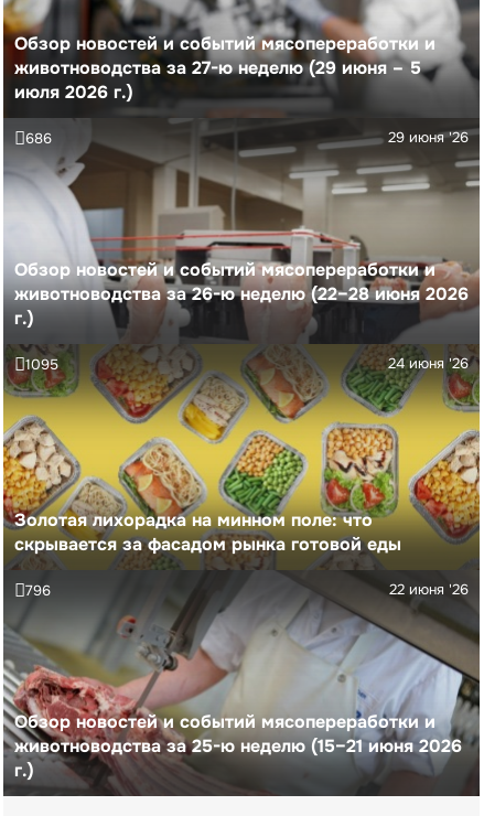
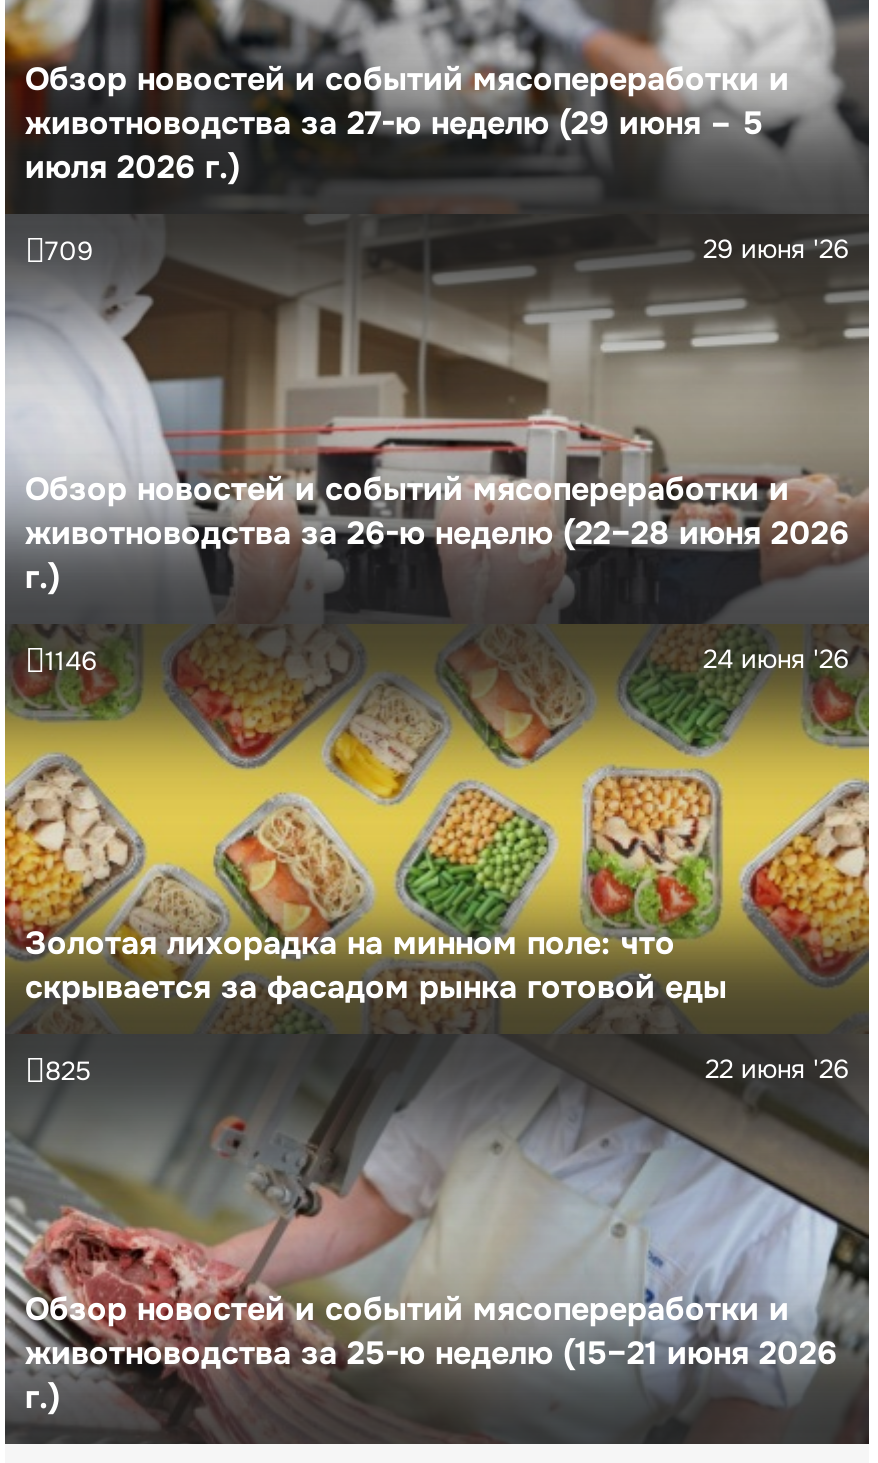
- 686
+ 709

- 1095
+ 1146

- 796
+ 825
